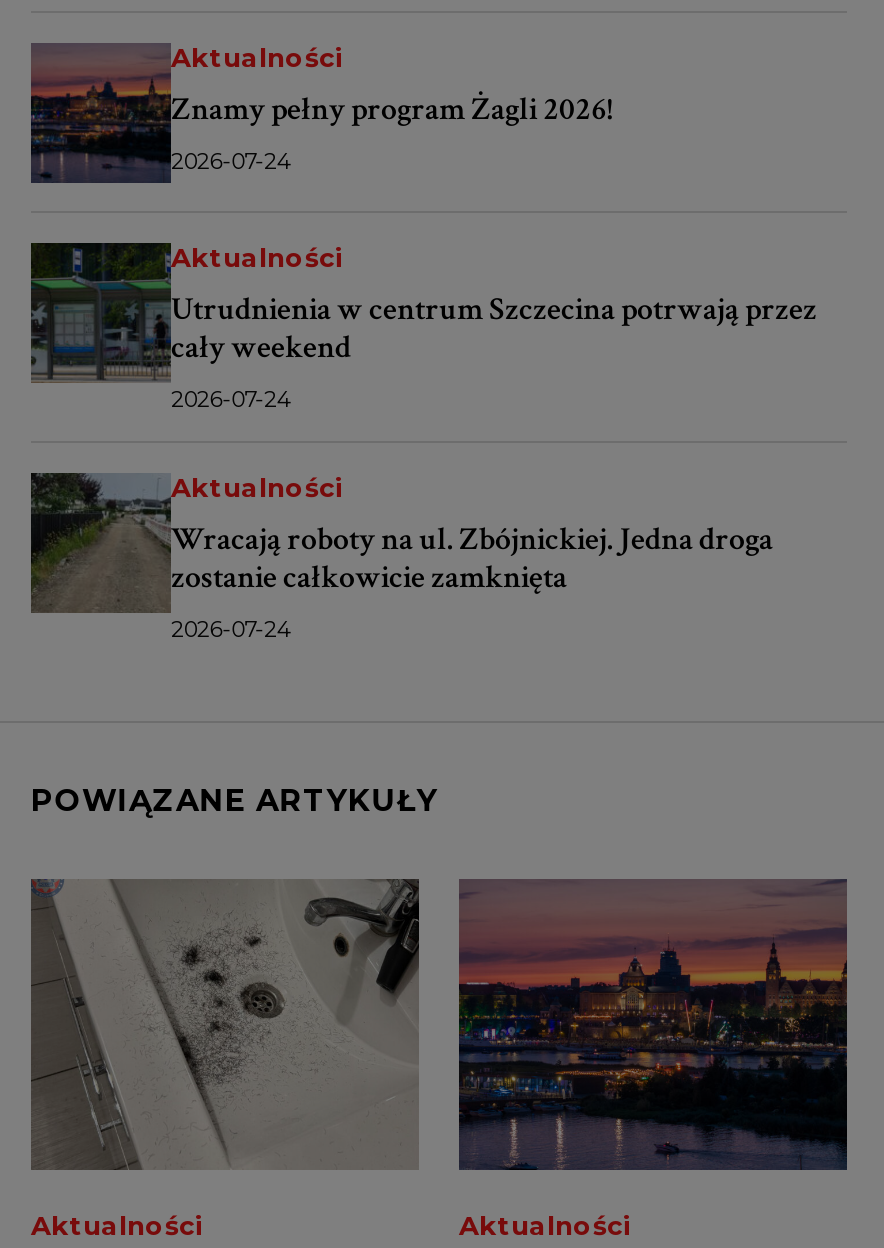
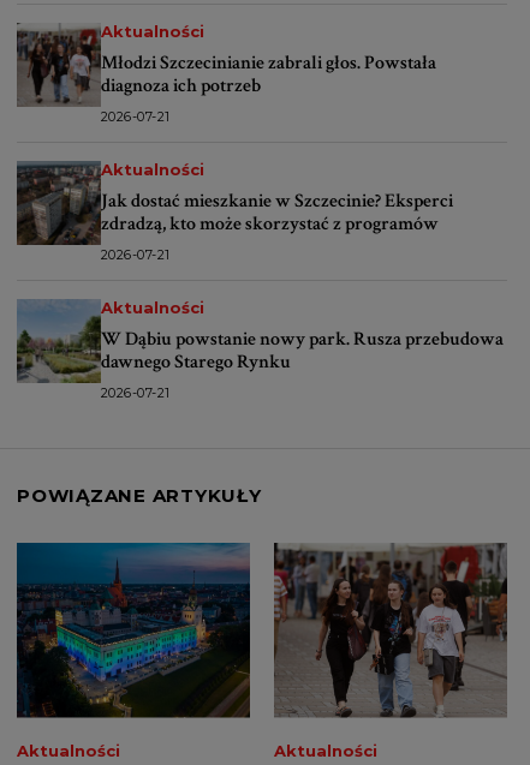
- [image]
- Znamy pełny program Żagli 2026!
- 2026-07-24
+ [image]
+ Młodzi Szczecinianie zabrali głos. Powstała
+ diagnoza ich potrzeb
+ 2026-07-21

- [image]
- Utrudnienia w centrum Szczecina potrwają przez
- cały weekend
- 2026-07-24
+ [image]
+ Jak dostać mieszkanie w Szczecinie? Eksperci
+ zdradzą, kto może skorzystać z programów
+ 2026-07-21

- [image]
- Wracają roboty na ul. Zbójnickiej. Jedna droga
- zostanie całkowicie zamknięta
- 2026-07-24
+ [image]
+ W Dąbiu powstanie nowy park. Rusza przebudowa
+ dawnego Starego Rynku
+ 2026-07-21

- [image]
+ [image]

- [image]
+ [image]
